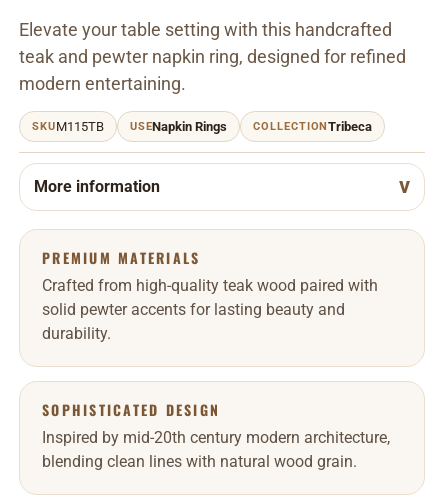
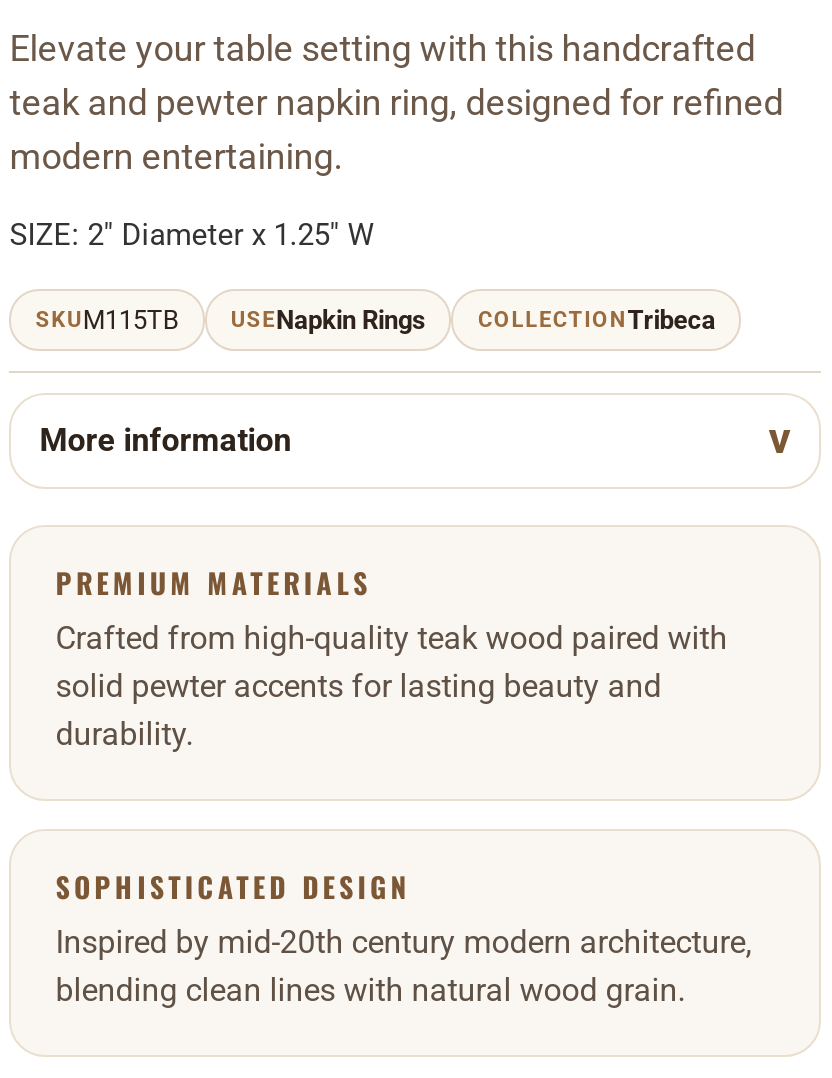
+ SIZE: 2" Diameter x 1.25" W
